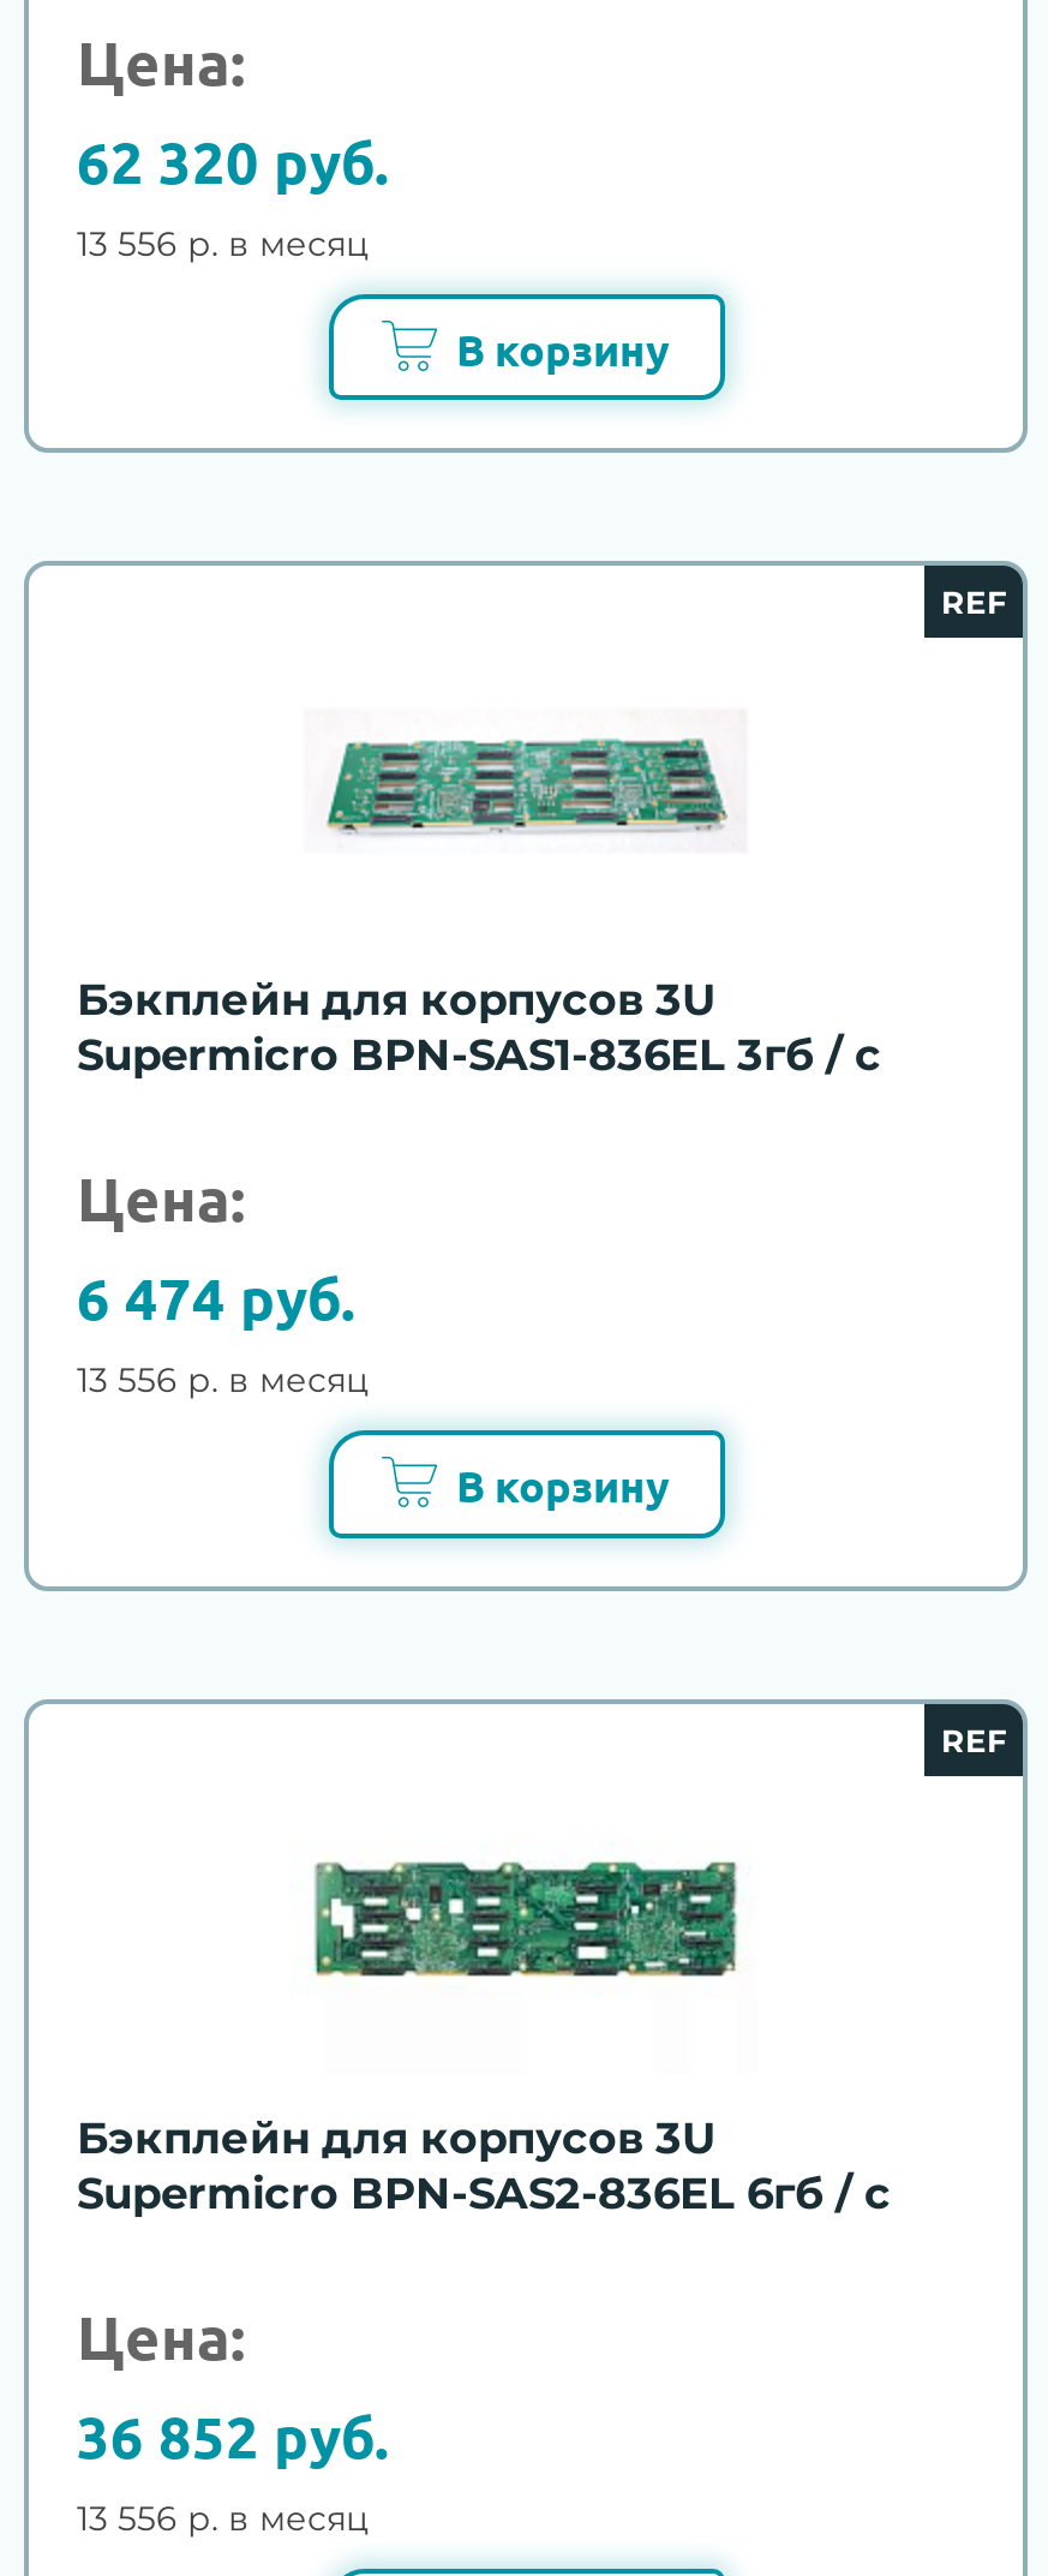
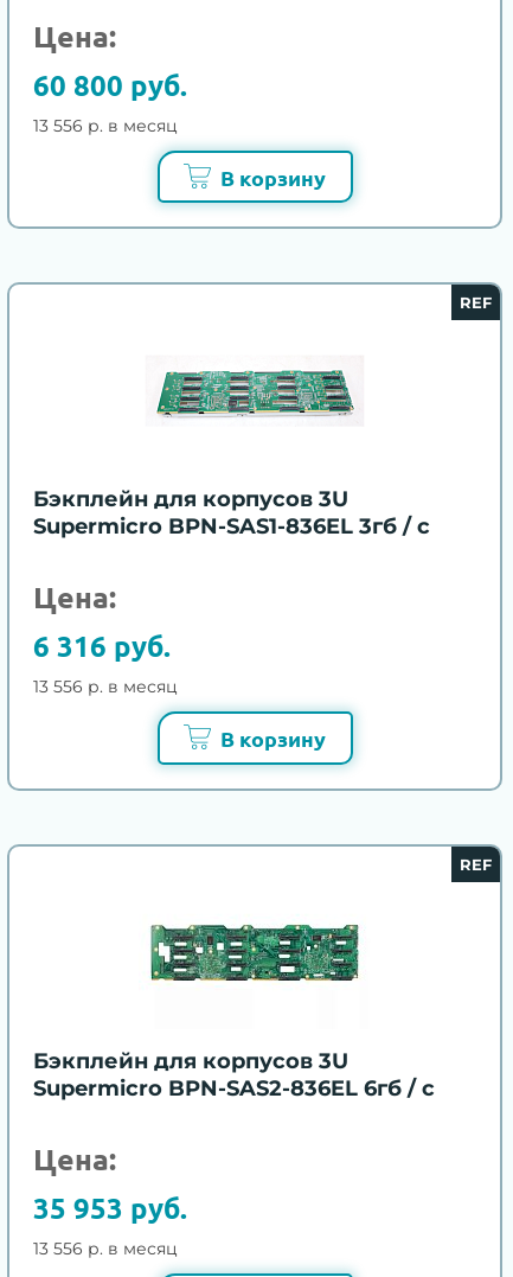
- 62 320 руб.
+ 60 800 руб.

- 6 474 руб.
+ 6 316 руб.

- 36 852 руб.
+ 35 953 руб.
